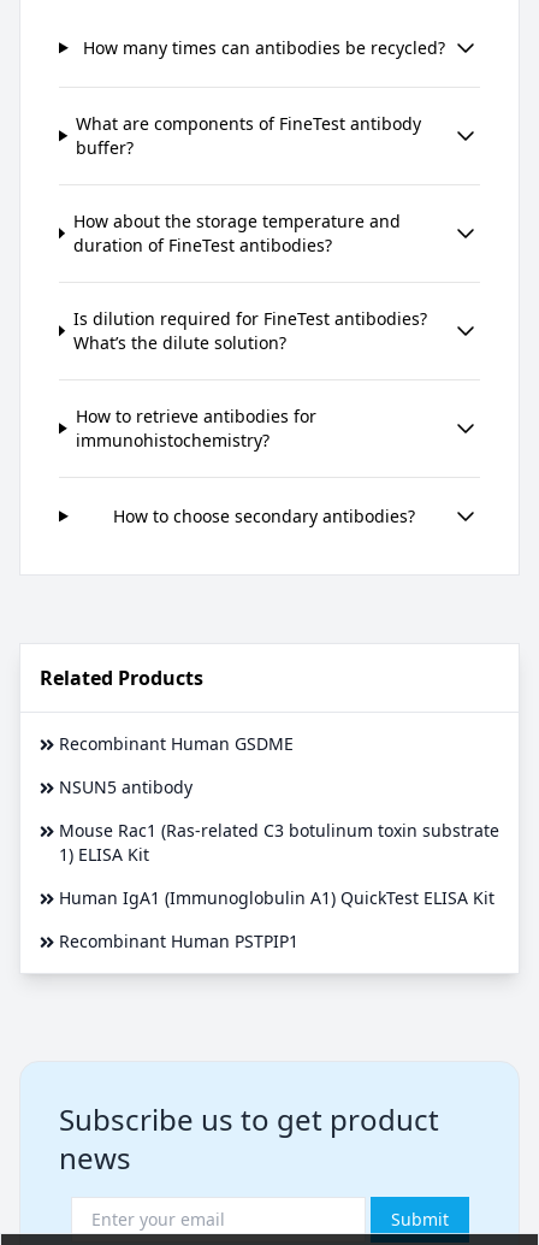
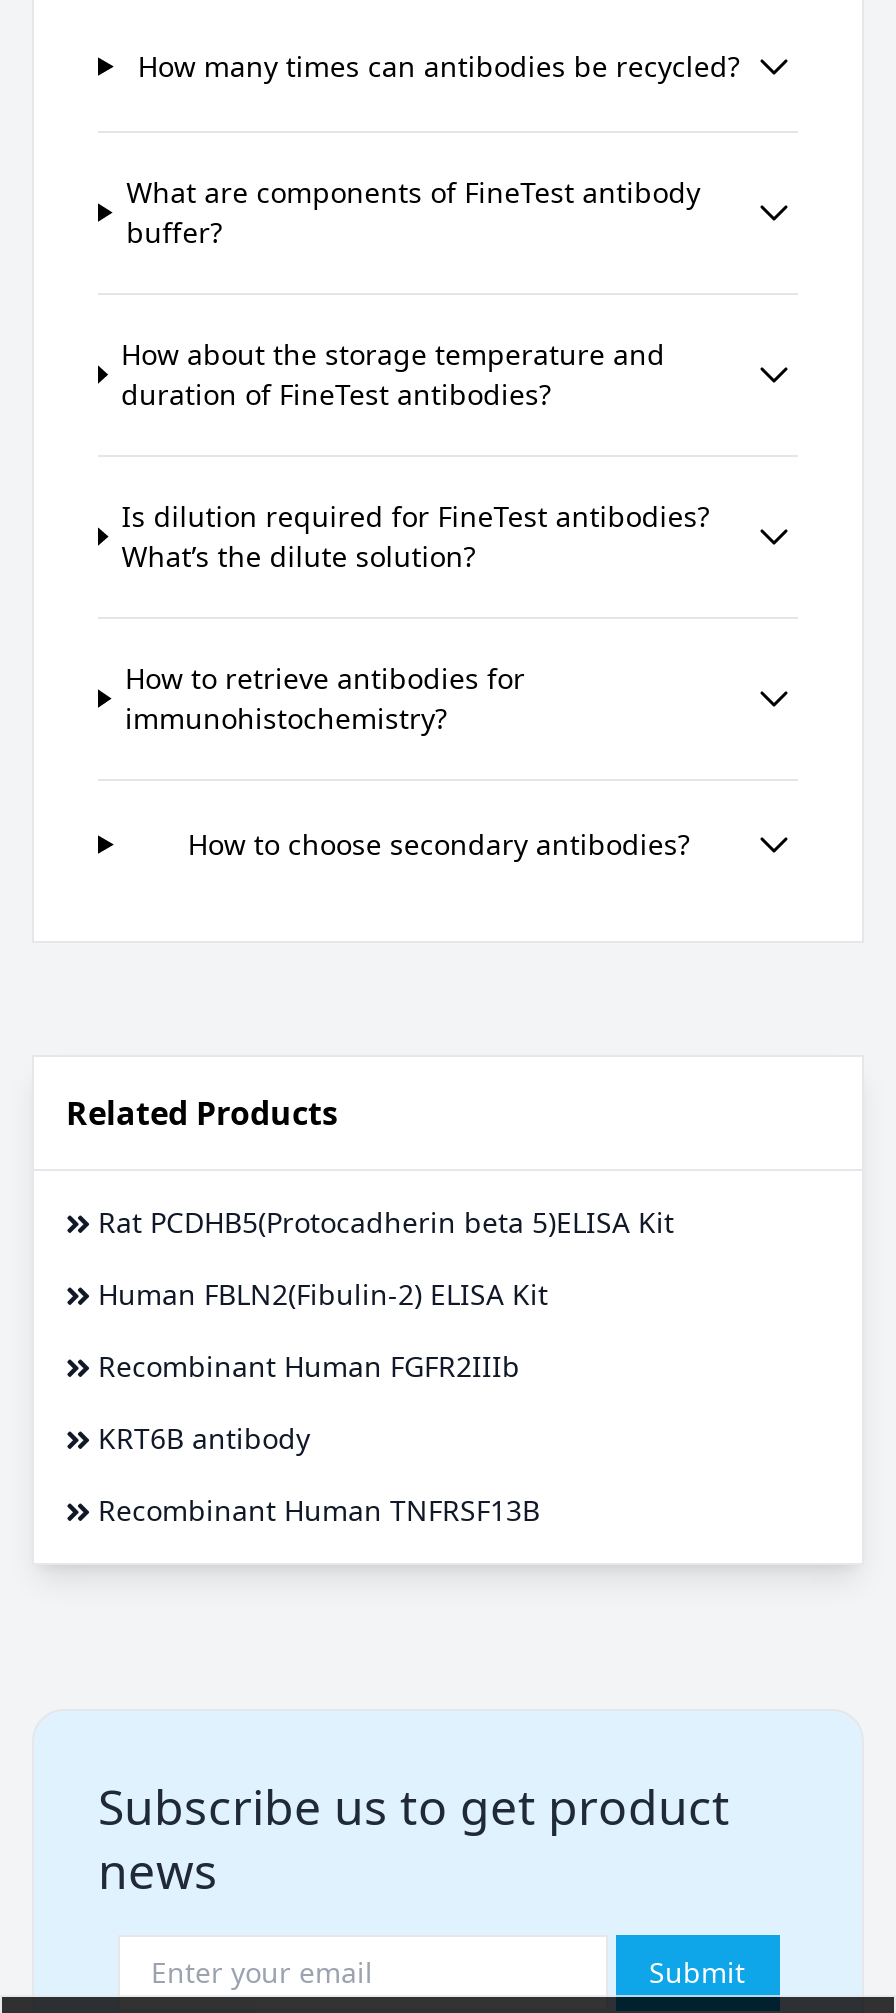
- Recombinant Human GSDME
+ Rat PCDHB5(Protocadherin beta 5)ELISA Kit

- NSUN5 antibody
+ Human FBLN2(Fibulin-2) ELISA Kit

- Mouse Rac1 (Ras-related C3 botulinum toxin substrate
- 1) ELISA Kit
+ Recombinant Human FGFR2IIIb

- Human IgA1 (Immunoglobulin A1) QuickTest ELISA Kit
+ KRT6B antibody

- Recombinant Human PSTPIP1
+ Recombinant Human TNFRSF13B
